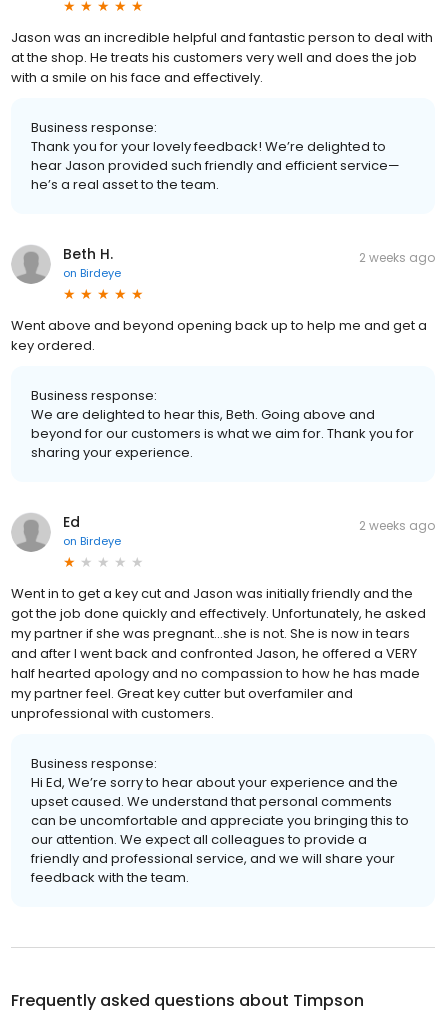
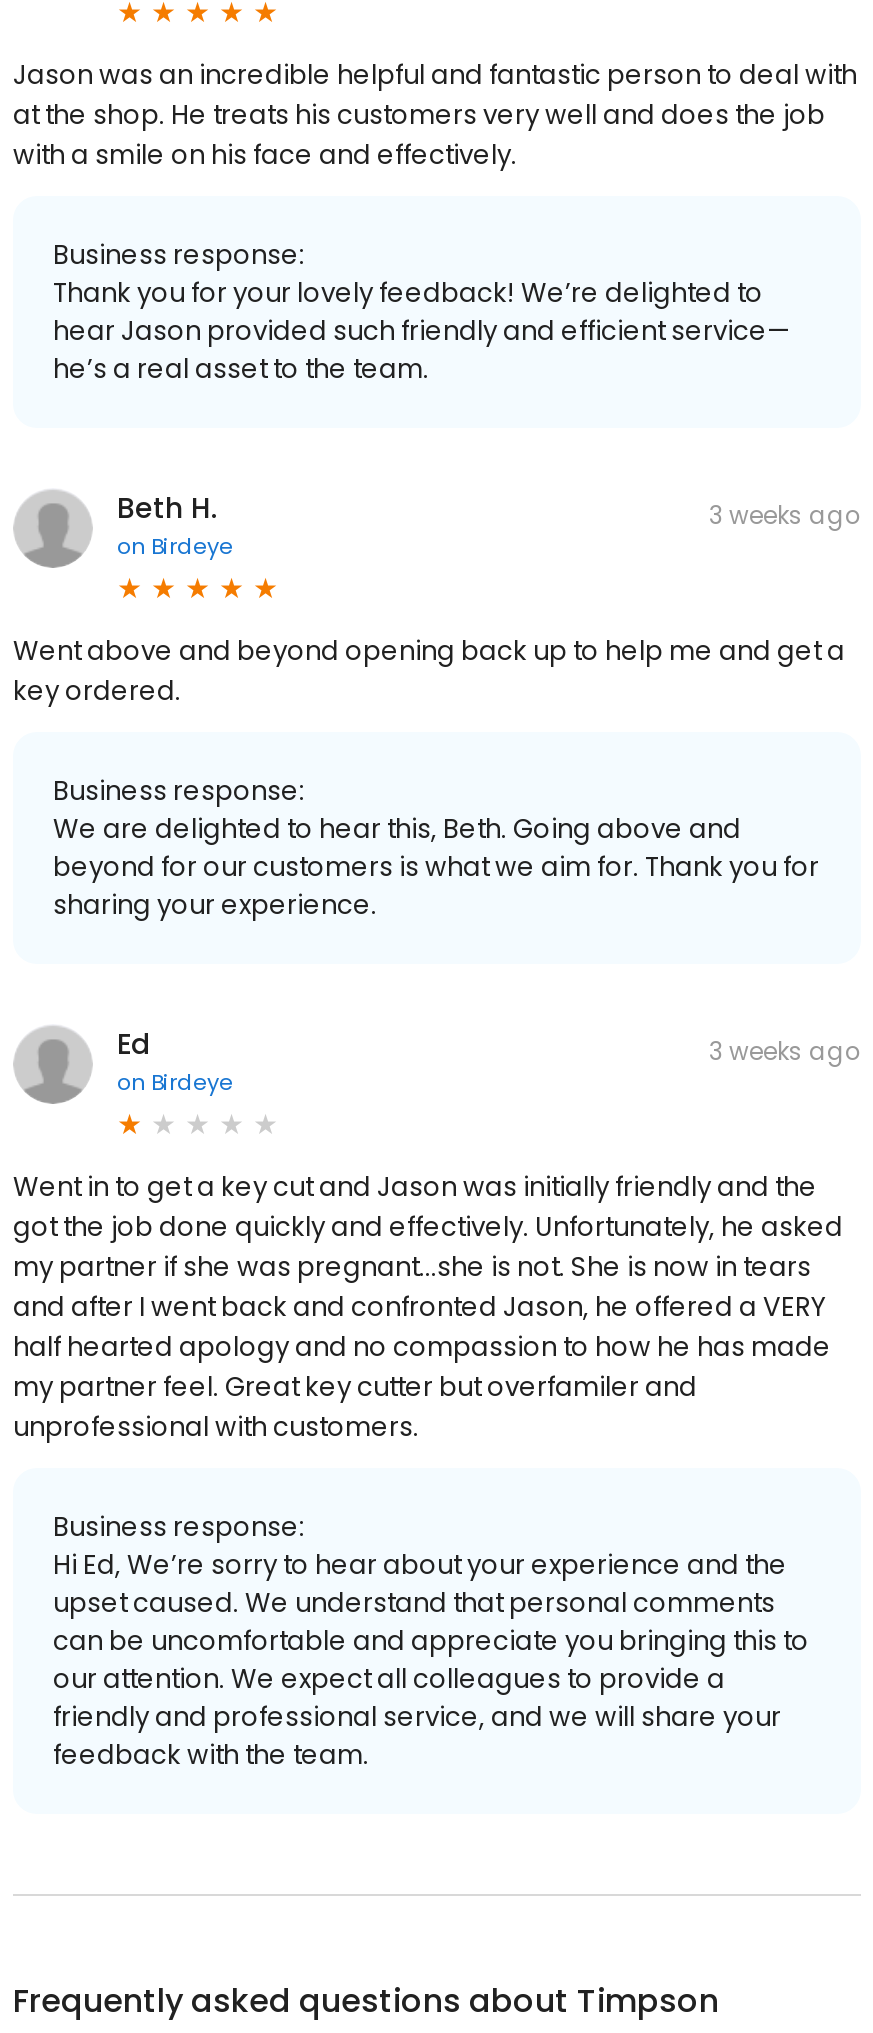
- 2 weeks ago
+ 3 weeks ago

- 2 weeks ago
+ 3 weeks ago
